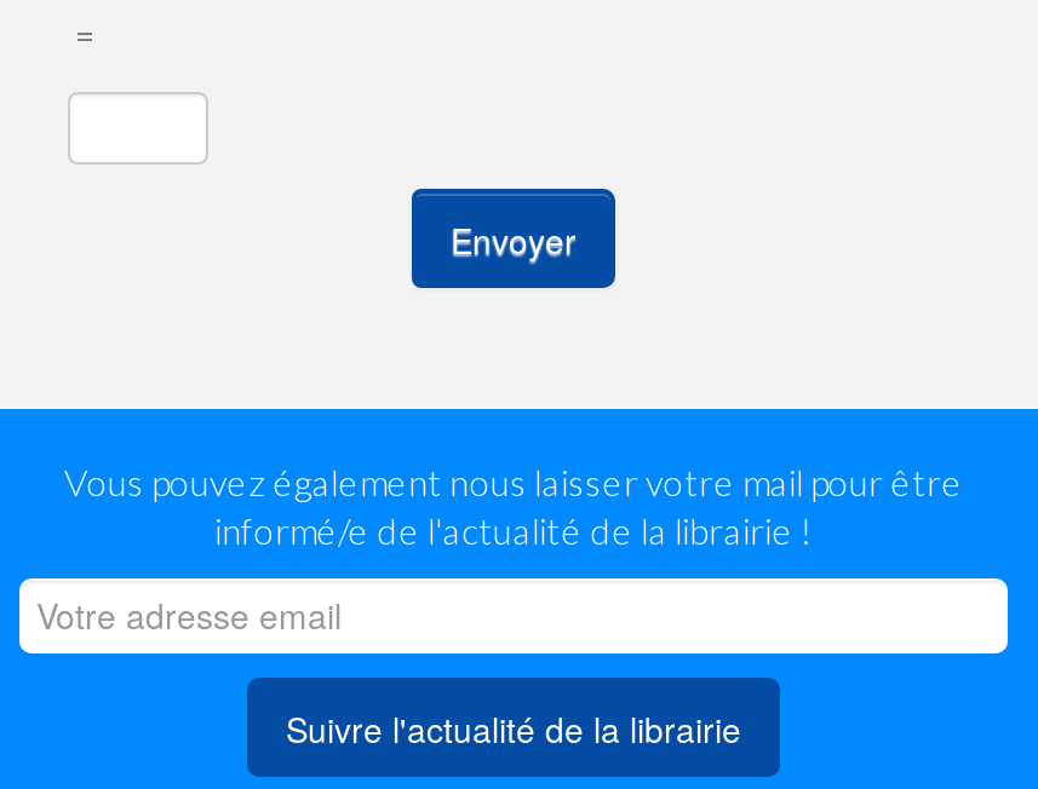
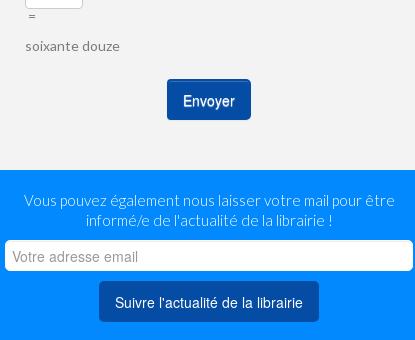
+ soixante douze
